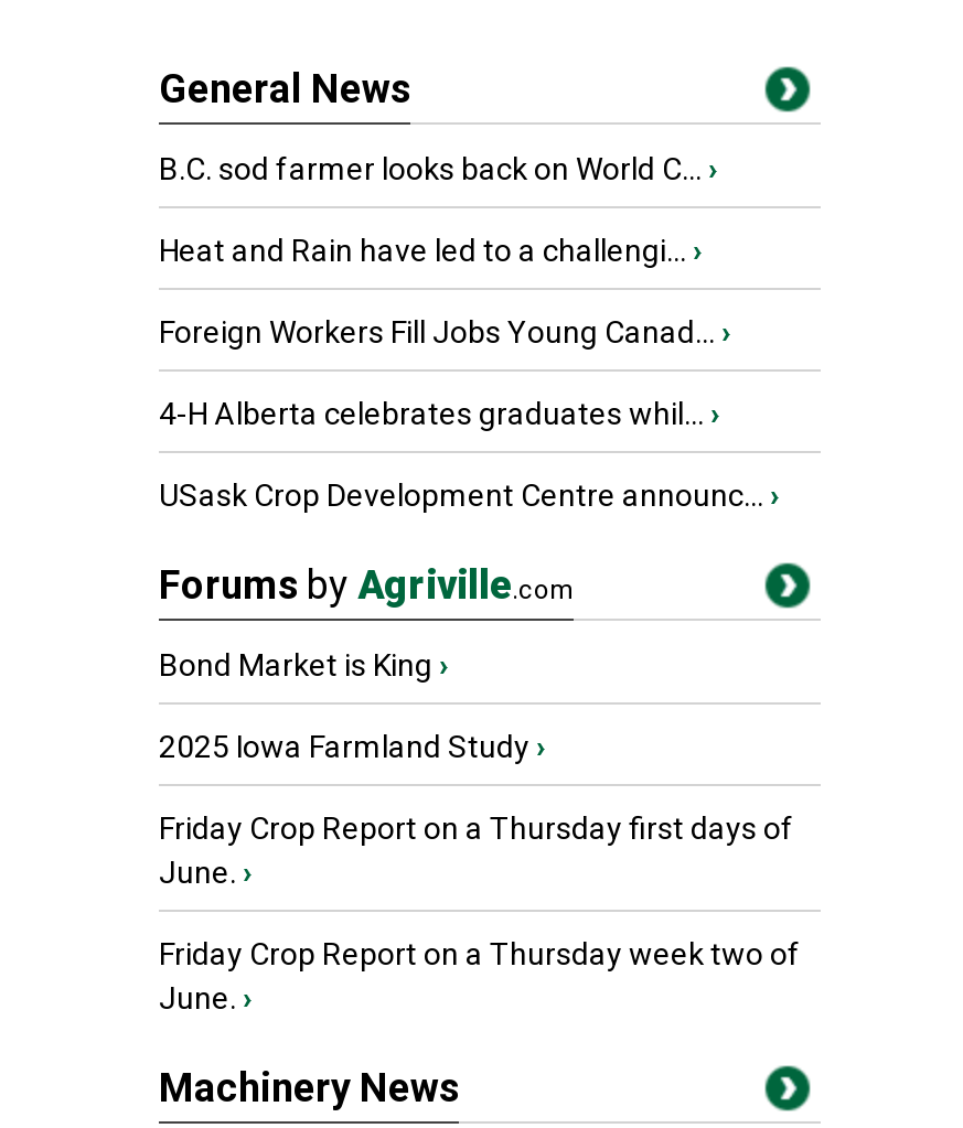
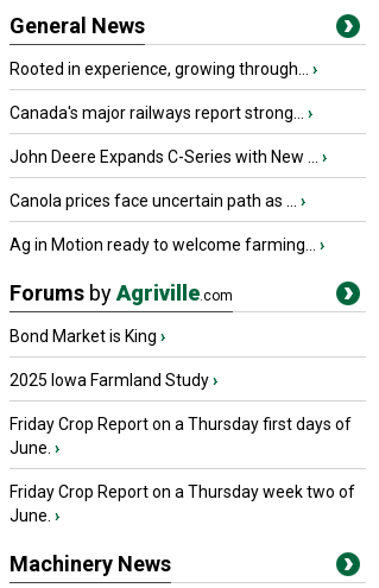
- B.C. sod farmer looks back on World C... ›
+ Rooted in experience, growing through... ›

- Heat and Rain have led to a challengi... ›
+ Canada's major railways report strong... ›

- Foreign Workers Fill Jobs Young Canad... ›
+ John Deere Expands C-Series with New ... ›

- 4-H Alberta celebrates graduates whil... ›
+ Canola prices face uncertain path as ... ›

- USask Crop Development Centre announc... ›
+ Ag in Motion ready to welcome farming... ›
